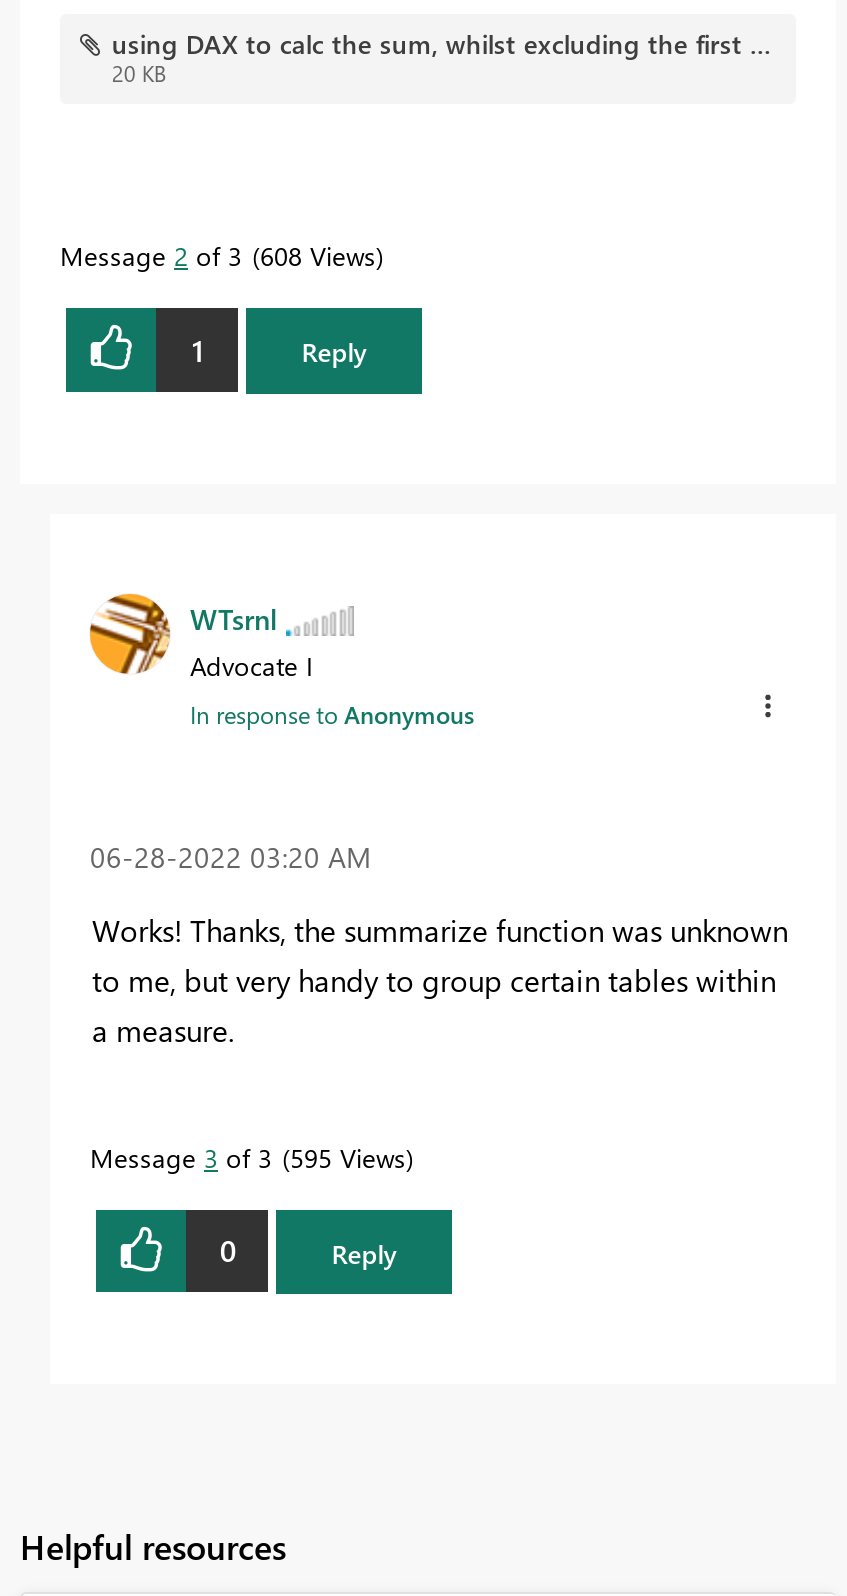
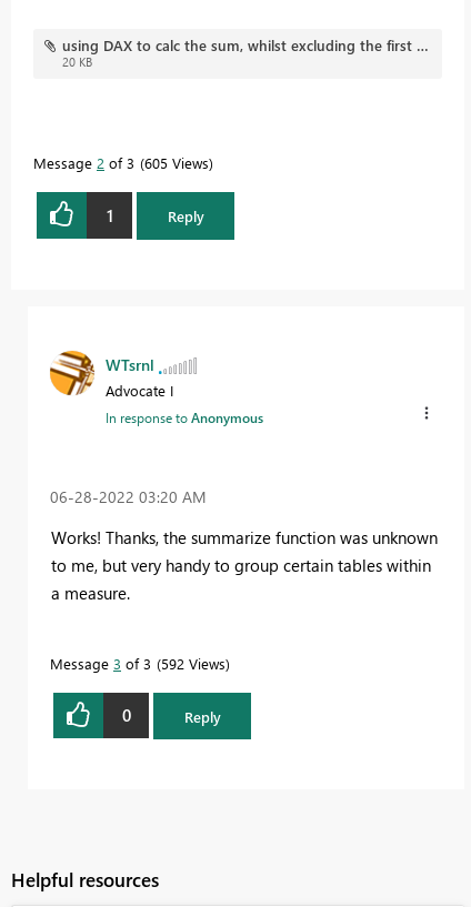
- Message 2 of 3 608 Views
+ Message 2 of 3 605 Views

- Message 3 of 3 595 Views
+ Message 3 of 3 592 Views
